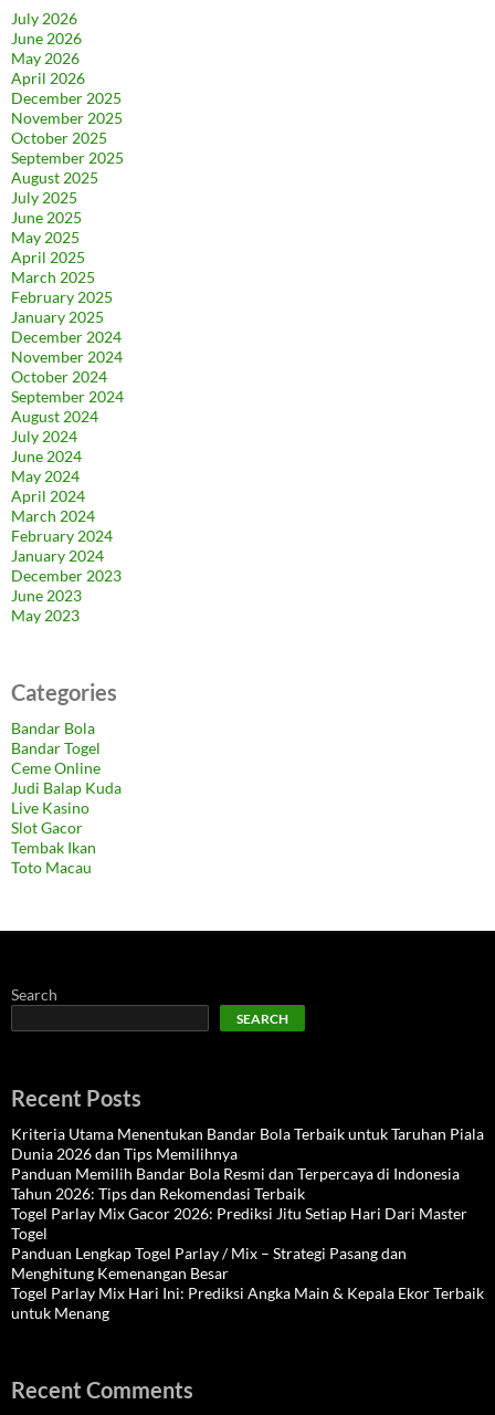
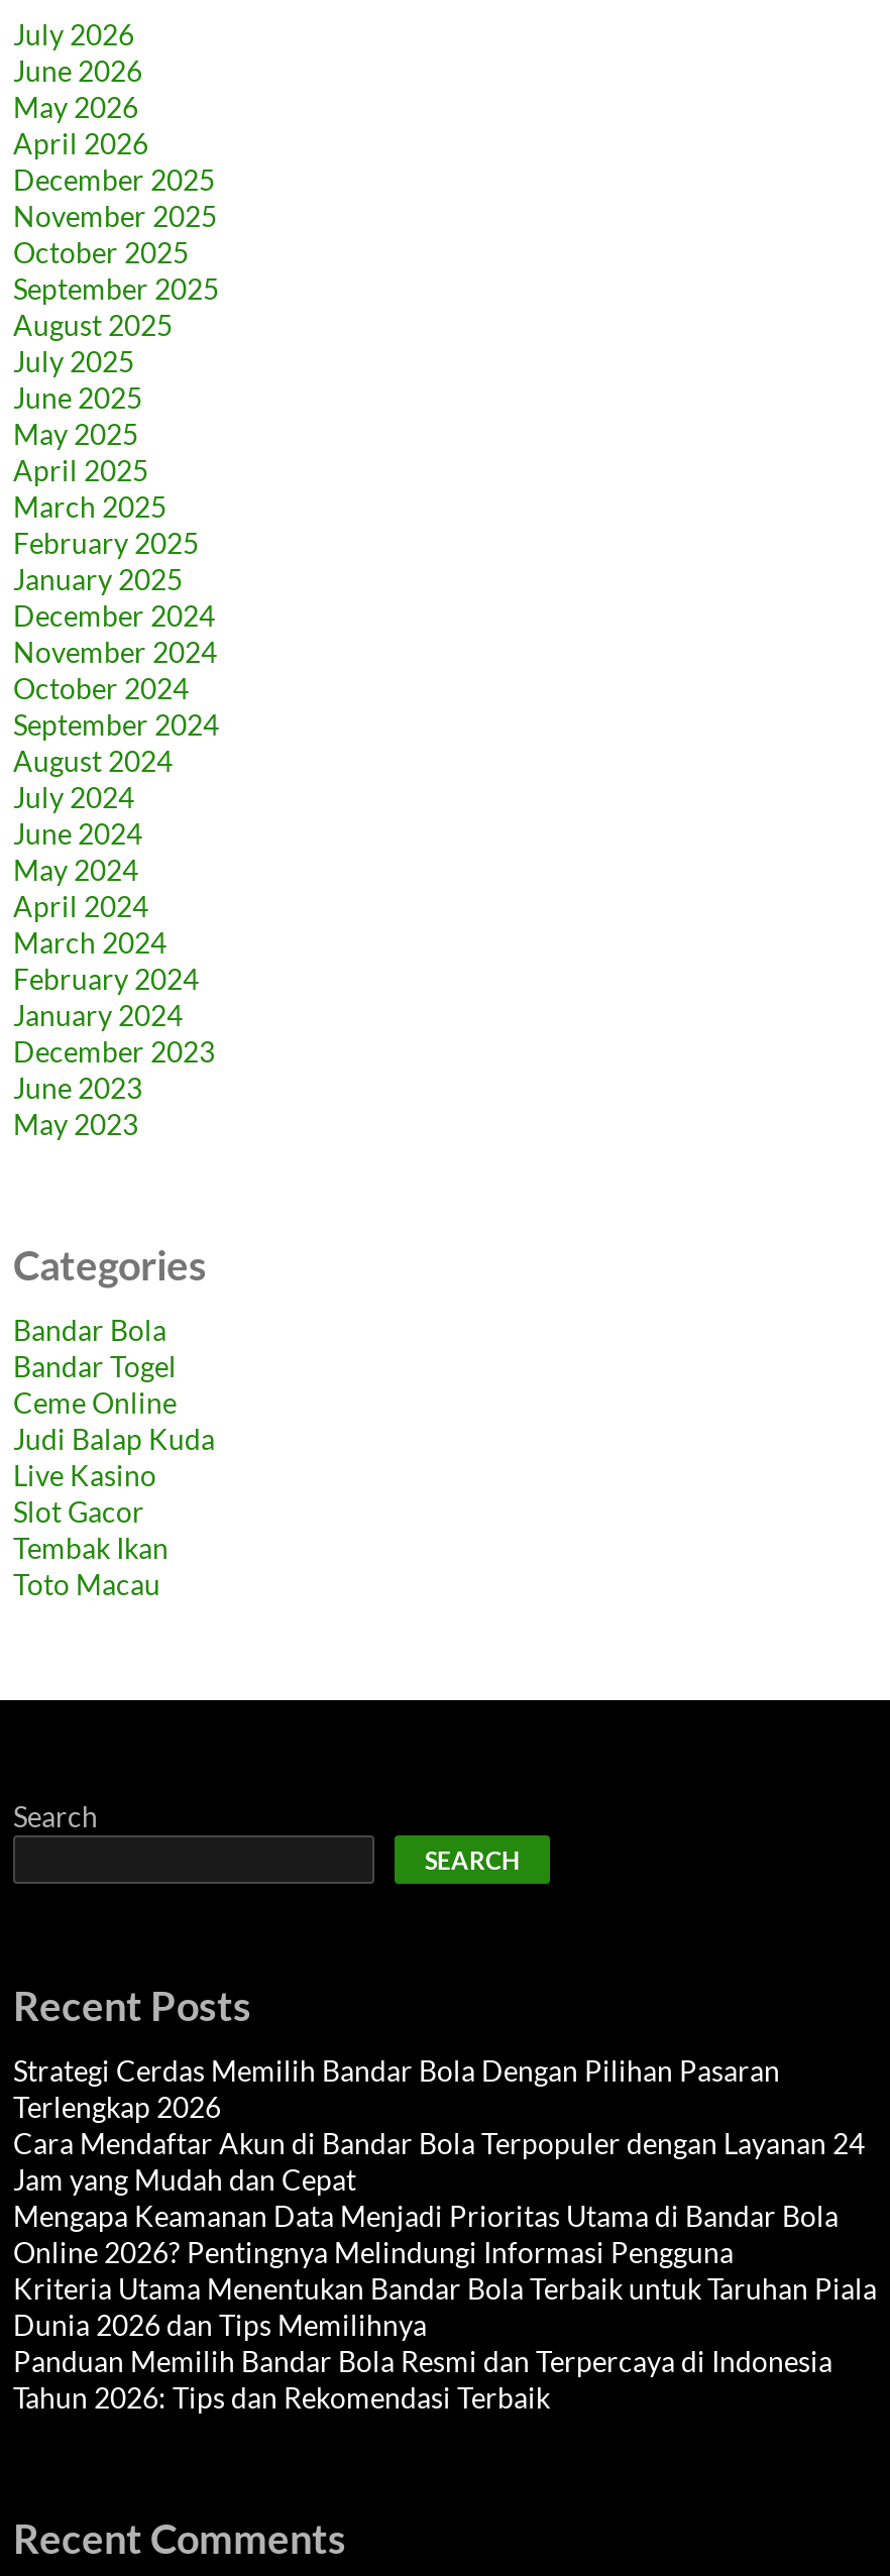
+ Strategi Cerdas Memilih Bandar Bola Dengan Pilihan Pasaran
+ Terlengkap 2026
+ Cara Mendaftar Akun di Bandar Bola Terpopuler dengan Layanan 24
+ Jam yang Mudah dan Cepat
+ Mengapa Keamanan Data Menjadi Prioritas Utama di Bandar Bola
+ Online 2026? Pentingnya Melindungi Informasi Pengguna

moved down: Kriteria Utama Menentukan Bandar Bola Terbaik untuk Taruhan Piala | Dunia 2026 dan Tips Memilihnya | Panduan Memilih Bandar Bola Resmi dan Terpercaya di Indonesia | Tahun 2026: Tips dan Rekomendasi Terbaik

- Togel Parlay Mix Gacor 2026: Prediksi Jitu Setiap Hari Dari Master
- Togel
- Panduan Lengkap Togel Parlay / Mix – Strategi Pasang dan
- Menghitung Kemenangan Besar
- Togel Parlay Mix Hari Ini: Prediksi Angka Main & Kepala Ekor Terbaik
- untuk Menang
